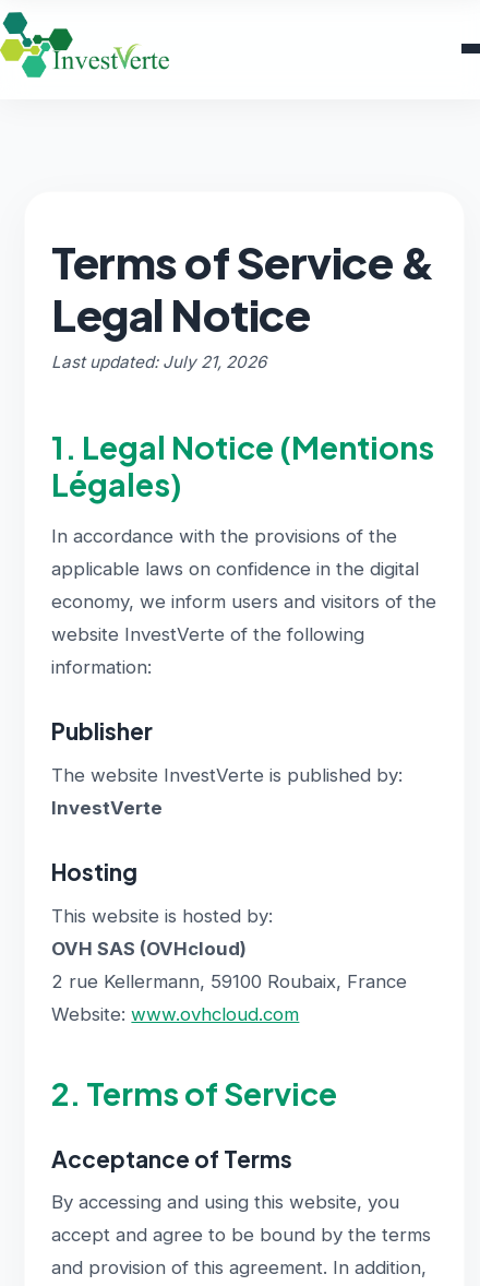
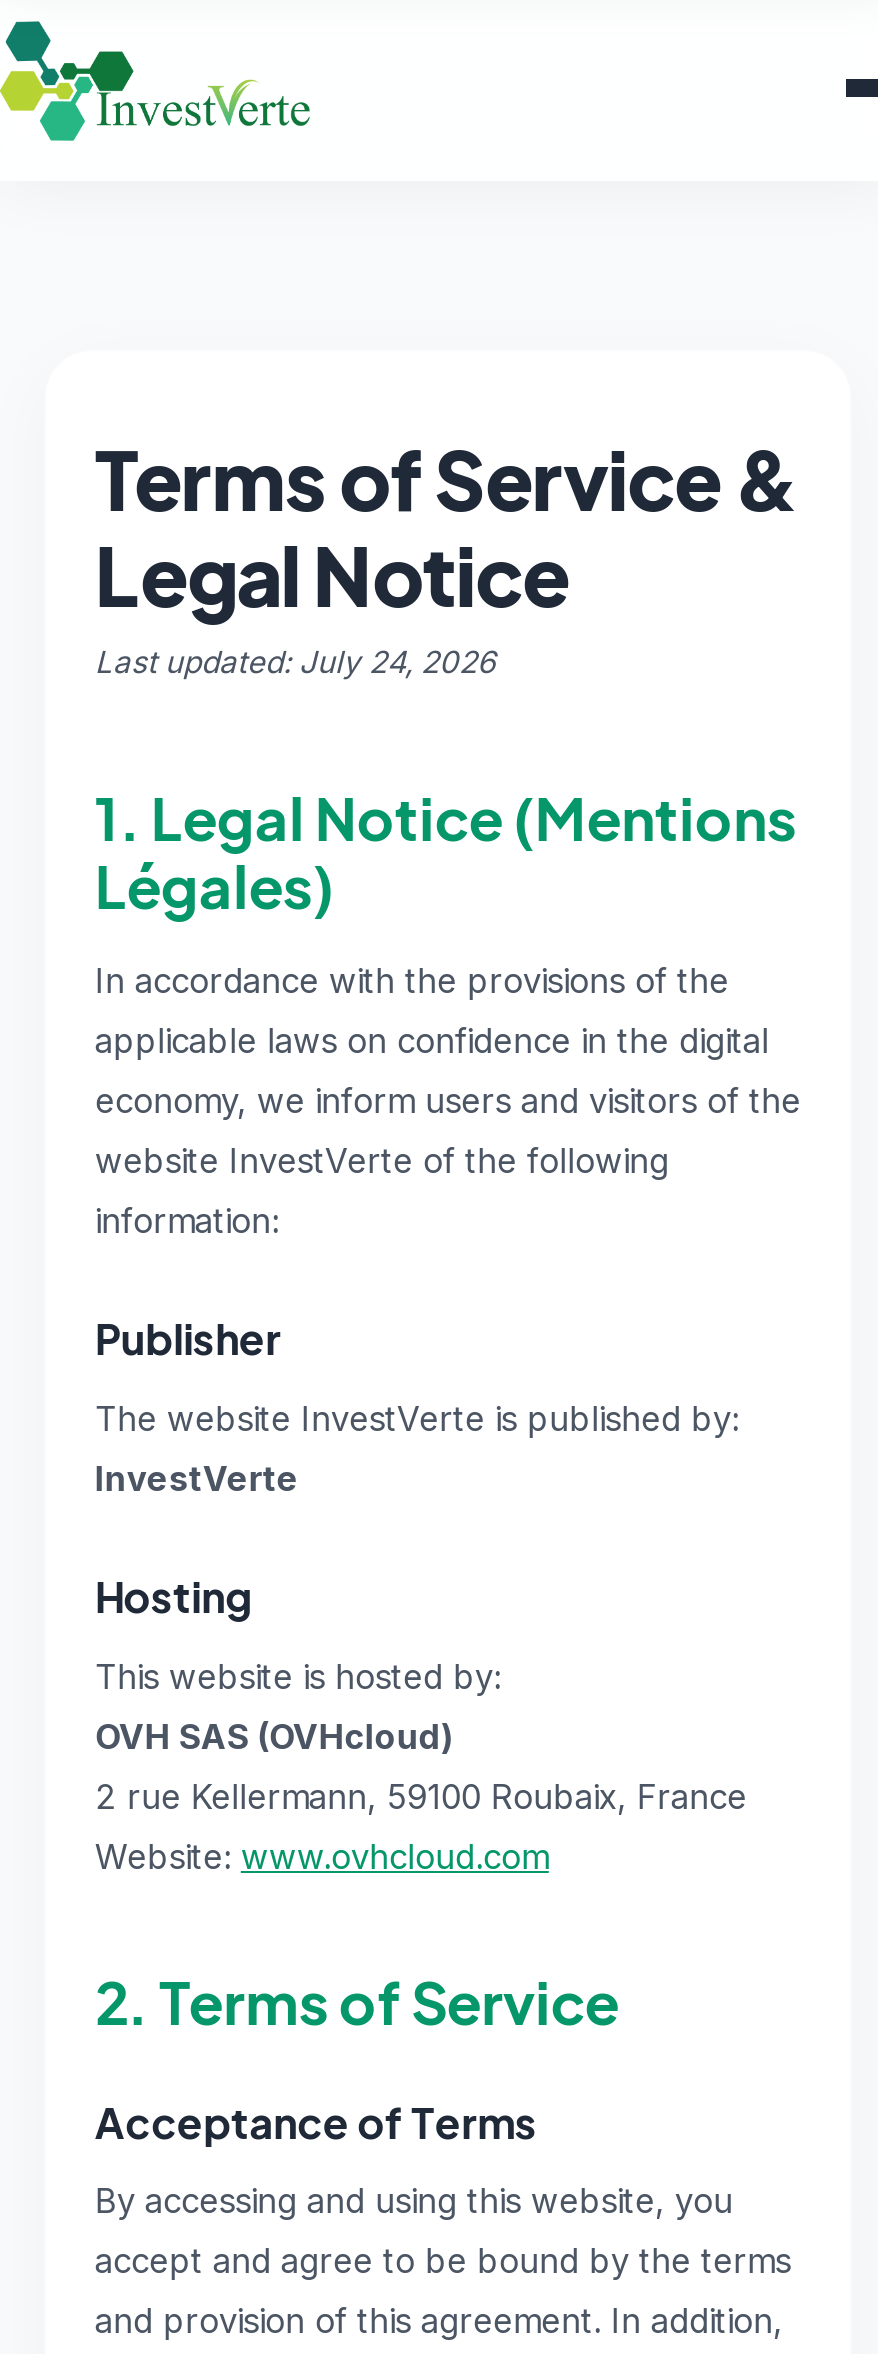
- Last updated: July 21, 2026
+ Last updated: July 24, 2026
